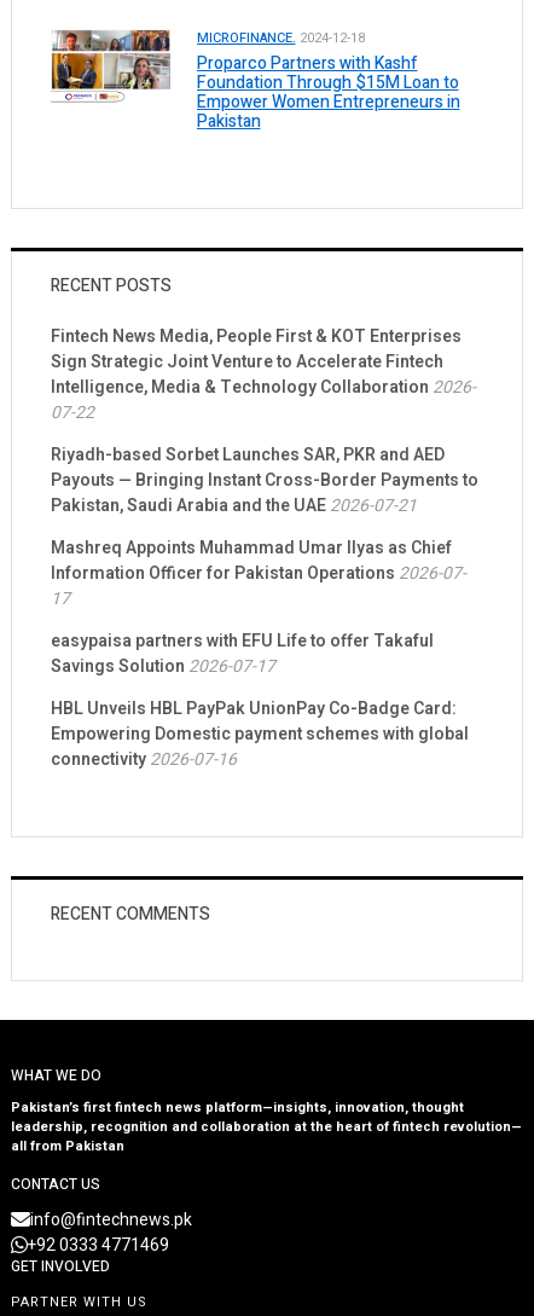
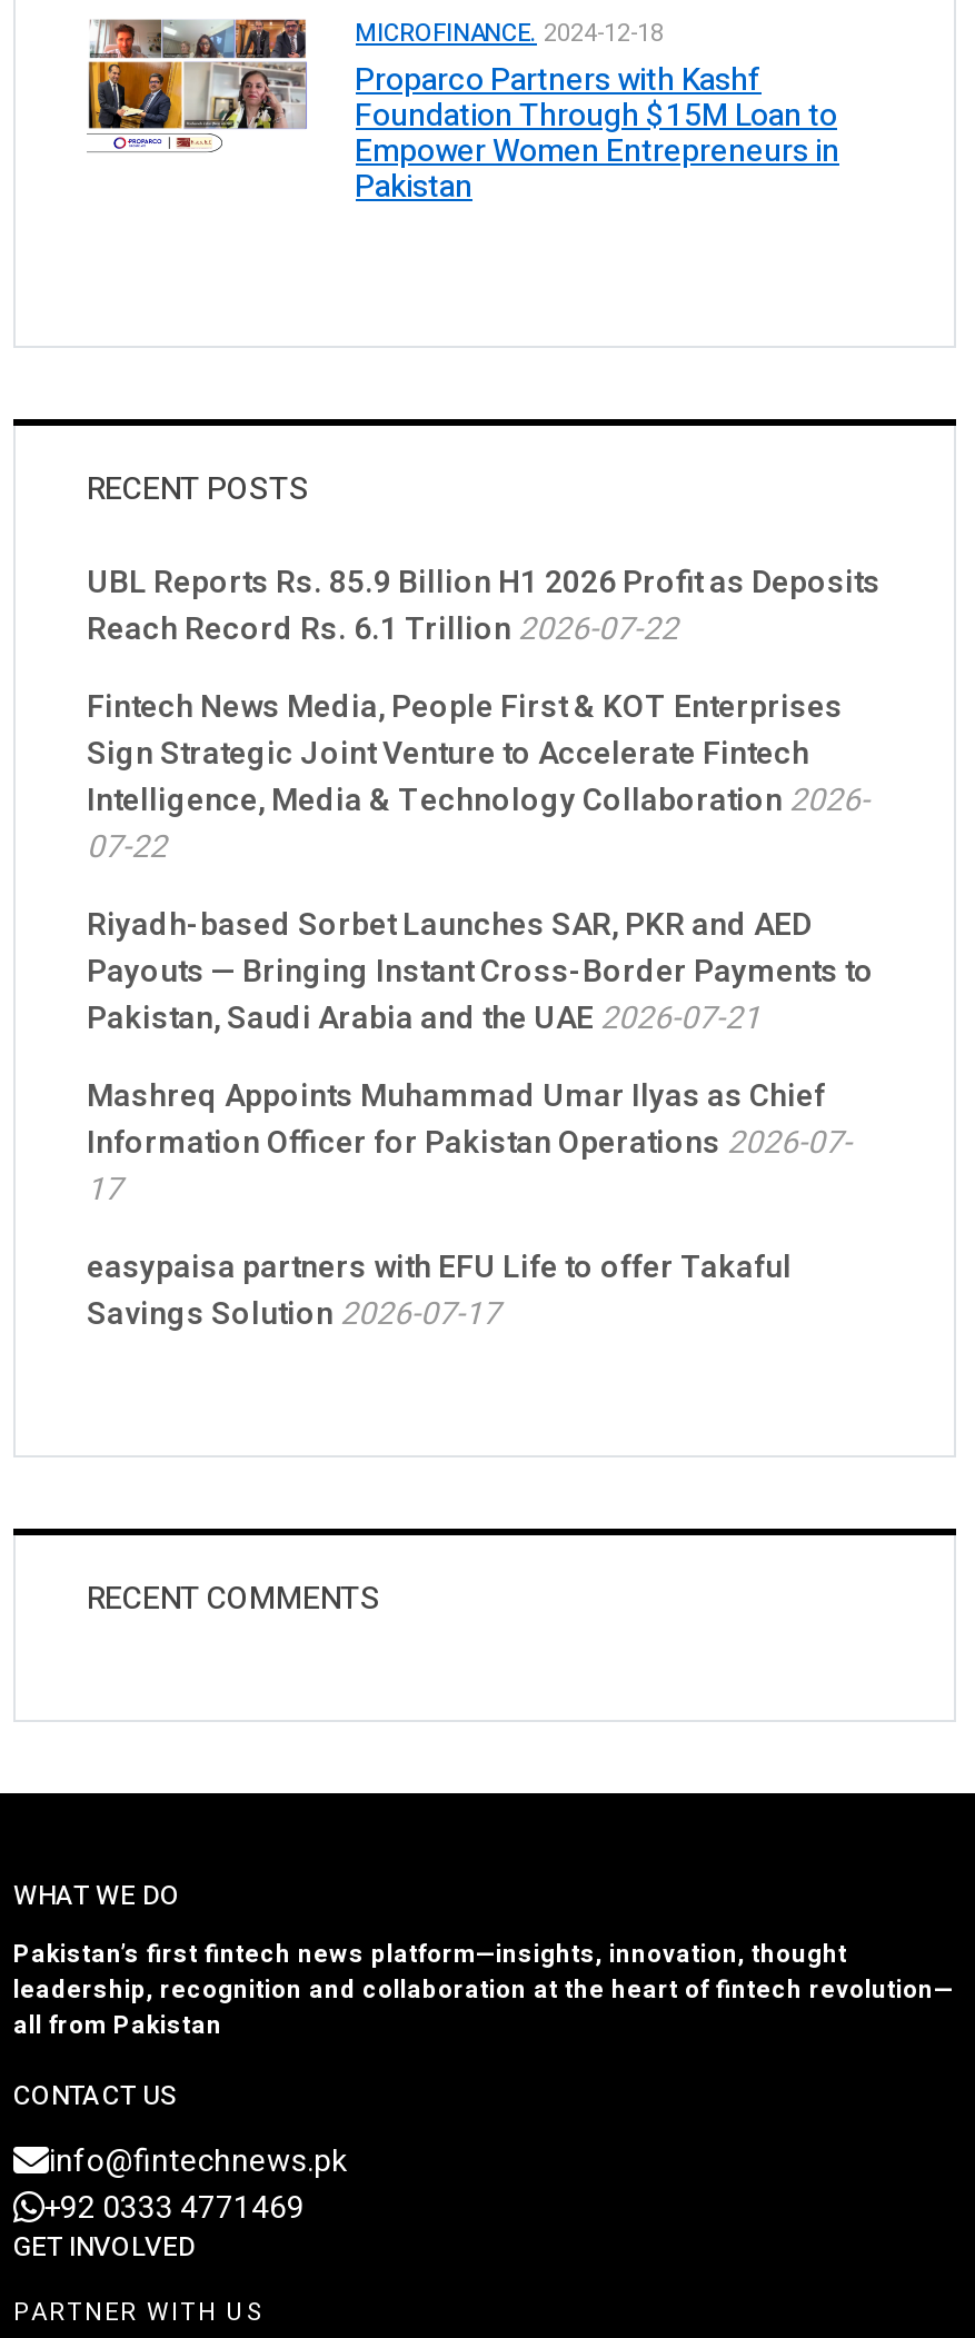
+ UBL Reports Rs. 85.9 Billion H1 2026 Profit as Deposits
+ Reach Record Rs. 6.1 Trillion 2026-07-22

moved down: Fintech News Media, People First & KOT Enterprises | Sign Strategic Joint Venture to Accelerate Fintech | Intelligence, Media & Technology Collaboration 2026- | ... | easypaisa partners with EFU Life to offer Takaful | Savings Solution 2026-07-17

- HBL Unveils HBL PayPak UnionPay Co-Badge Card:
- Empowering Domestic payment schemes with global
- connectivity 2026-07-16
